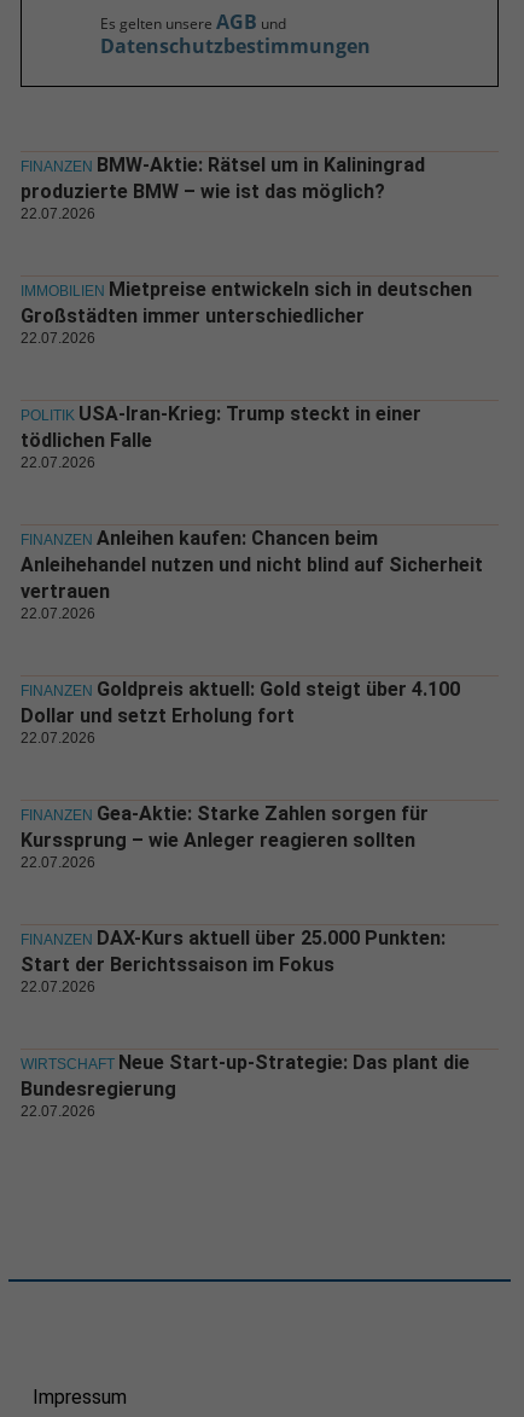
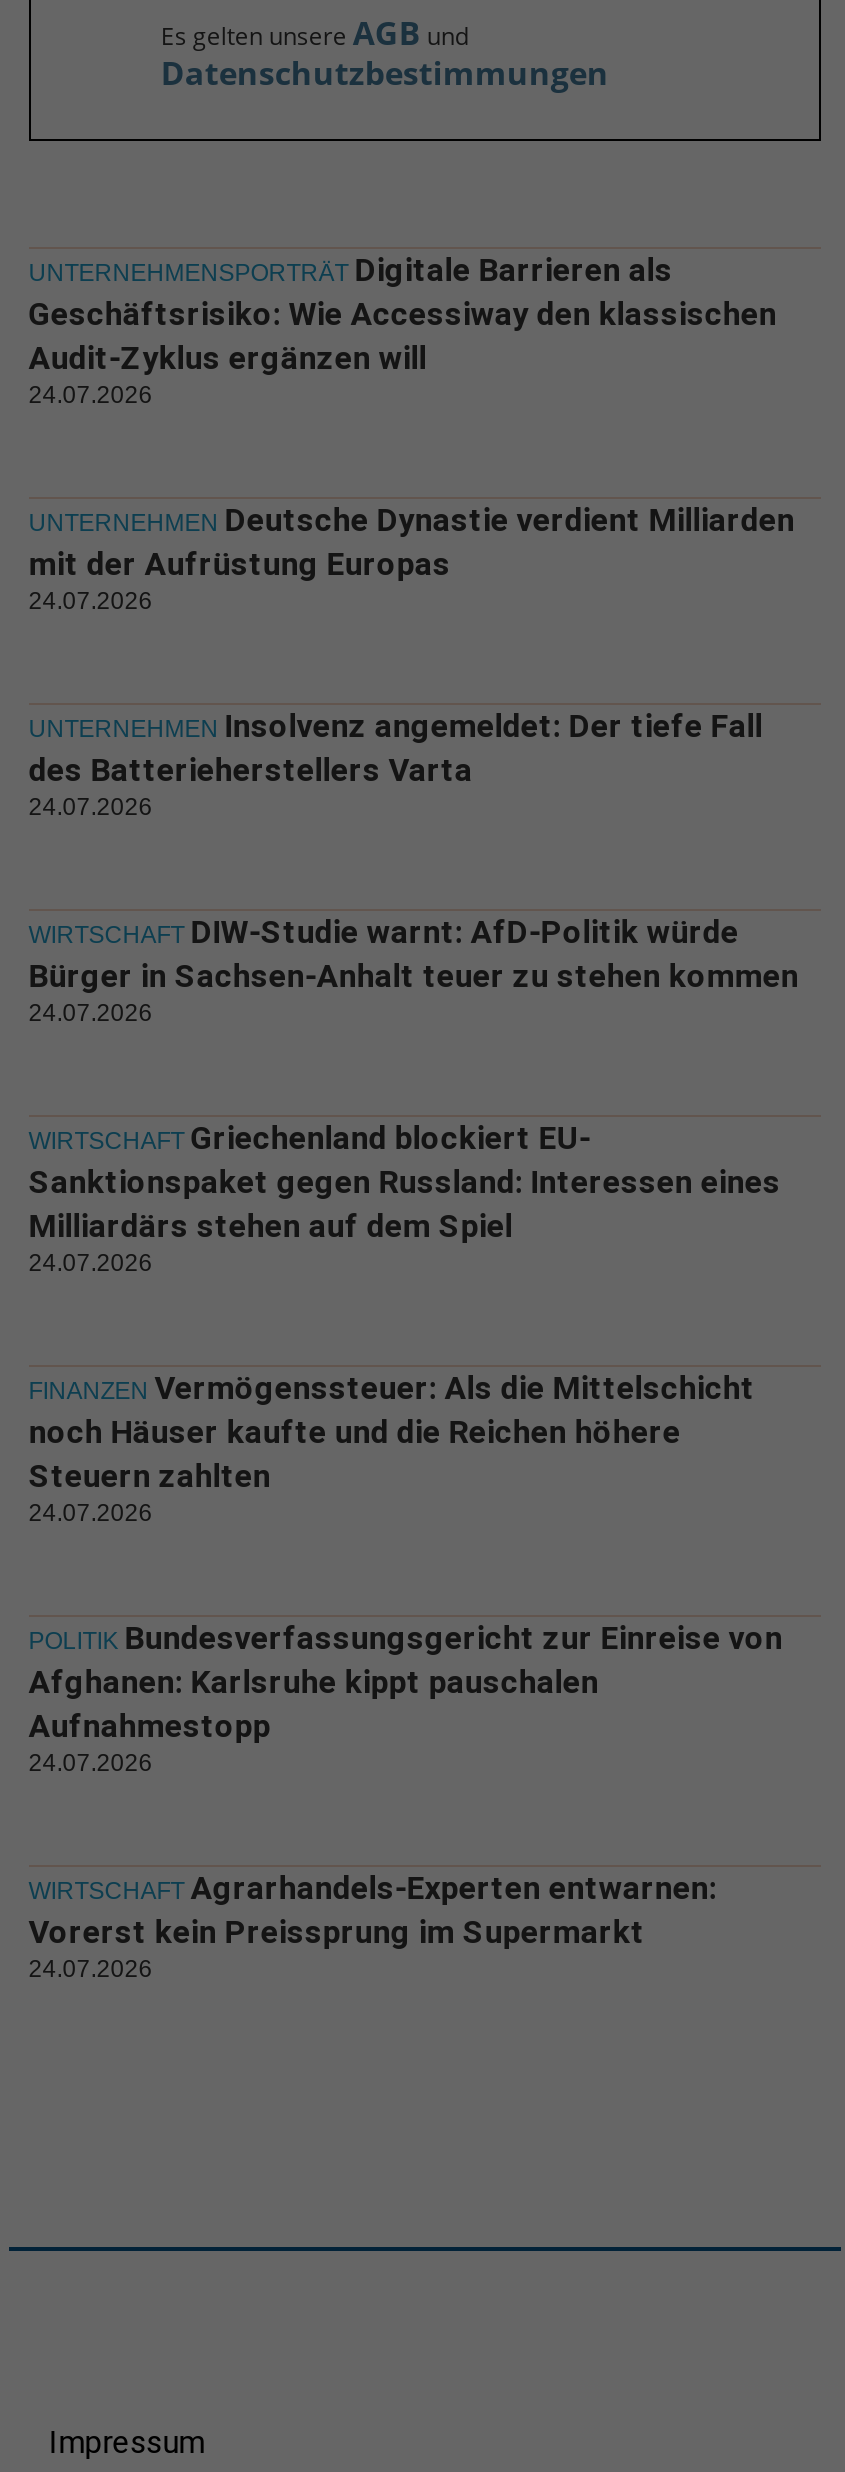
- FINANZEN BMW-Aktie: Rätsel um in Kaliningrad
- produzierte BMW – wie ist das möglich?
- 22.07.2026
+ UNTERNEHMENSPORTRÄT Digitale Barrieren als
+ Geschäftsrisiko: Wie Accessiway den klassischen
+ Audit-Zyklus ergänzen will
+ 24.07.2026

- IMMOBILIEN Mietpreise entwickeln sich in deutschen
- Großstädten immer unterschiedlicher
- 22.07.2026
+ UNTERNEHMEN Deutsche Dynastie verdient Milliarden
+ mit der Aufrüstung Europas
+ 24.07.2026

- POLITIK USA-Iran-Krieg: Trump steckt in einer
- tödlichen Falle
- 22.07.2026
+ UNTERNEHMEN Insolvenz angemeldet: Der tiefe Fall
+ des Batterieherstellers Varta
+ 24.07.2026

- FINANZEN Anleihen kaufen: Chancen beim
- Anleihehandel nutzen und nicht blind auf Sicherheit
- vertrauen
- 22.07.2026
+ WIRTSCHAFT DIW-Studie warnt: AfD-Politik würde
+ Bürger in Sachsen-Anhalt teuer zu stehen kommen
+ 24.07.2026

- FINANZEN Goldpreis aktuell: Gold steigt über 4.100
- Dollar und setzt Erholung fort
- 22.07.2026
+ WIRTSCHAFT Griechenland blockiert EU-
+ Sanktionspaket gegen Russland: Interessen eines
+ Milliardärs stehen auf dem Spiel
+ 24.07.2026

- FINANZEN Gea-Aktie: Starke Zahlen sorgen für
- Kurssprung – wie Anleger reagieren sollten
- 22.07.2026
+ FINANZEN Vermögenssteuer: Als die Mittelschicht
+ noch Häuser kaufte und die Reichen höhere
+ Steuern zahlten
+ 24.07.2026

- FINANZEN DAX-Kurs aktuell über 25.000 Punkten:
- Start der Berichtssaison im Fokus
- 22.07.2026
+ POLITIK Bundesverfassungsgericht zur Einreise von
+ Afghanen: Karlsruhe kippt pauschalen
+ Aufnahmestopp
+ 24.07.2026

- WIRTSCHAFT Neue Start-up-Strategie: Das plant die
- Bundesregierung
- 22.07.2026
+ WIRTSCHAFT Agrarhandels-Experten entwarnen:
+ Vorerst kein Preissprung im Supermarkt
+ 24.07.2026
